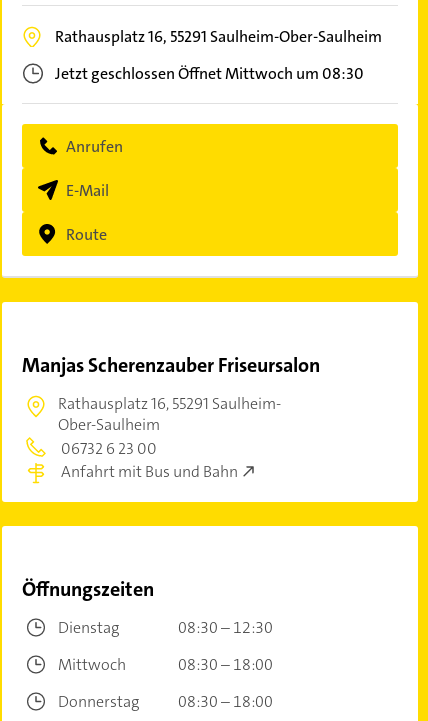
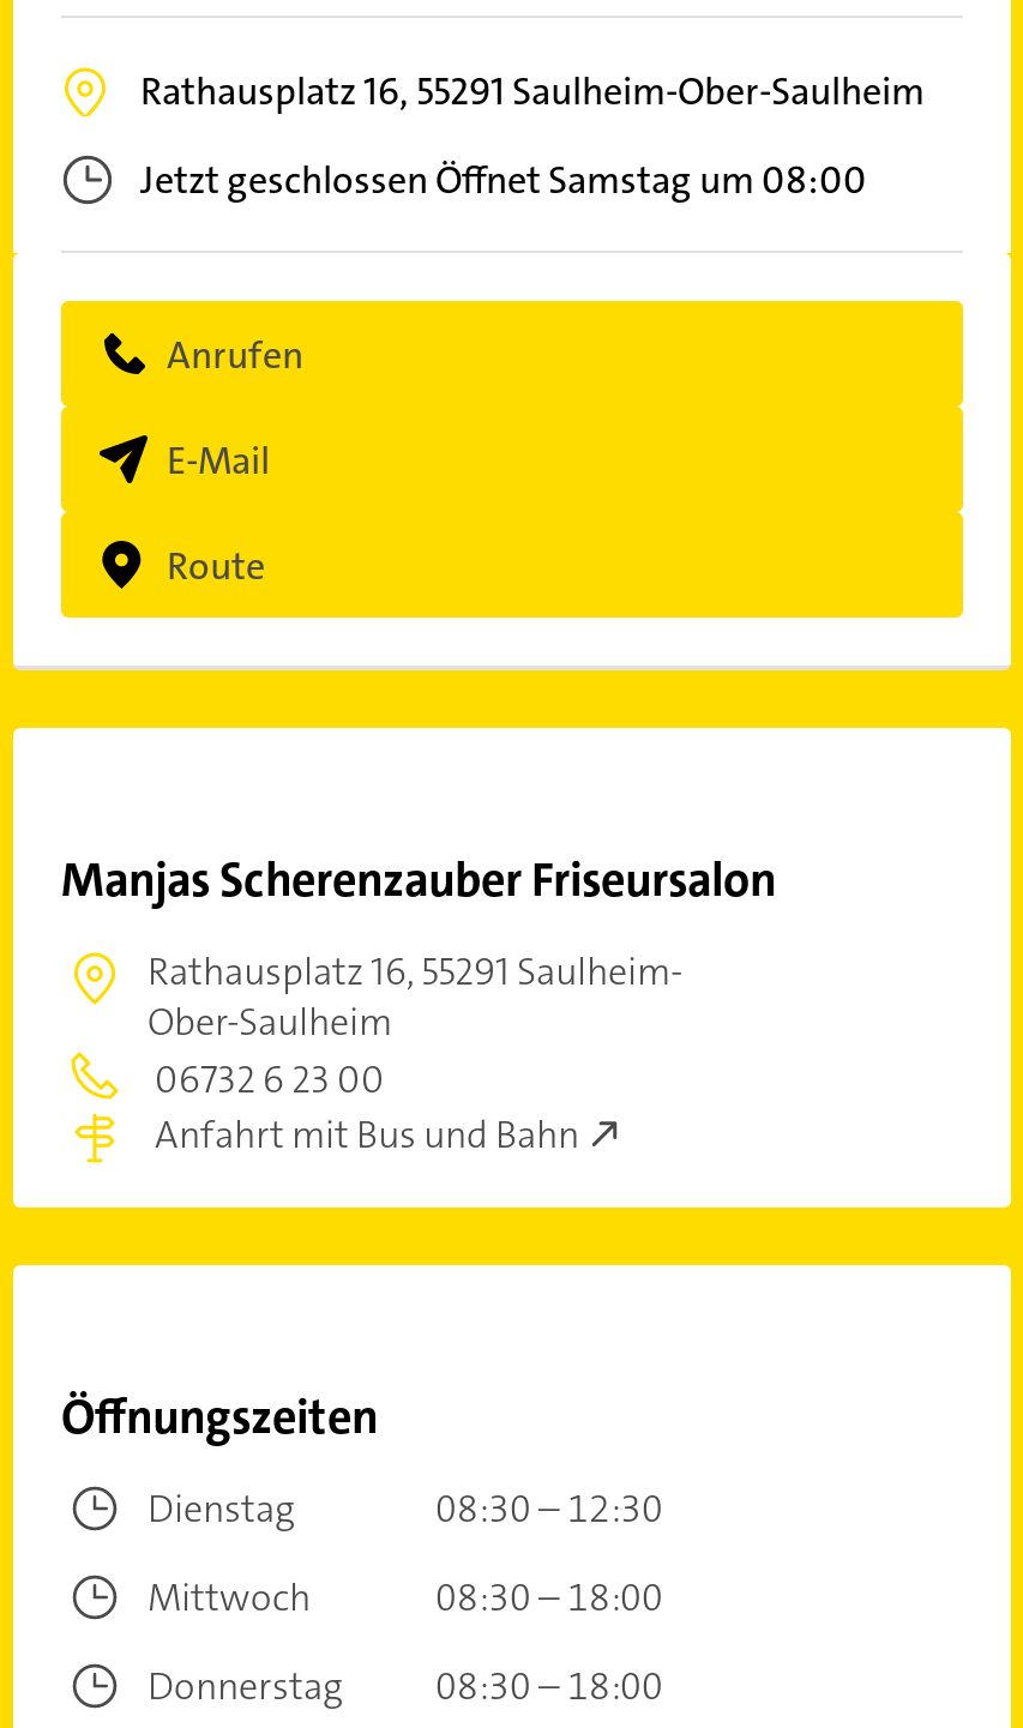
- Jetzt geschlossen Öffnet Mittwoch um 08:30
+ Jetzt geschlossen Öffnet Samstag um 08:00
